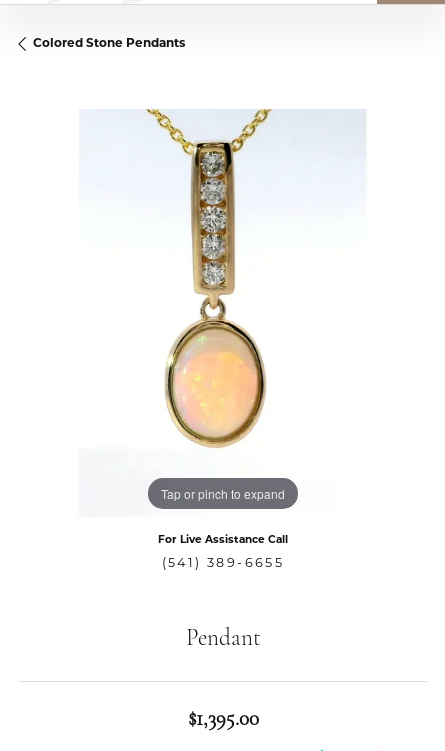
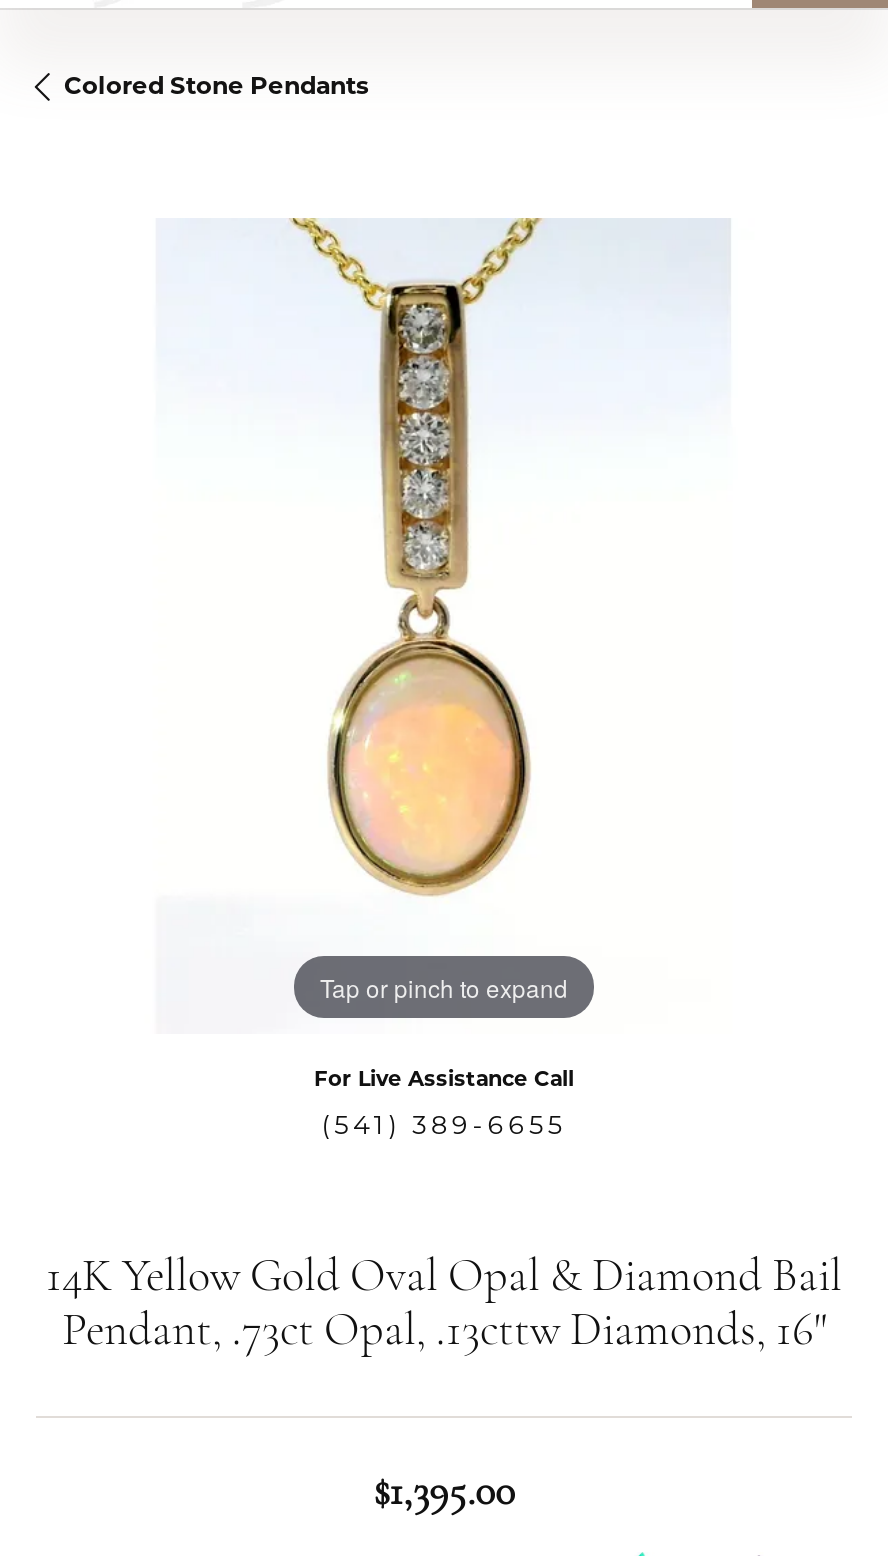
- Pendant
+ 14K Yellow Gold Oval Opal & Diamond Bail
+ Pendant, .73ct Opal, .13cttw Diamonds, 16"
